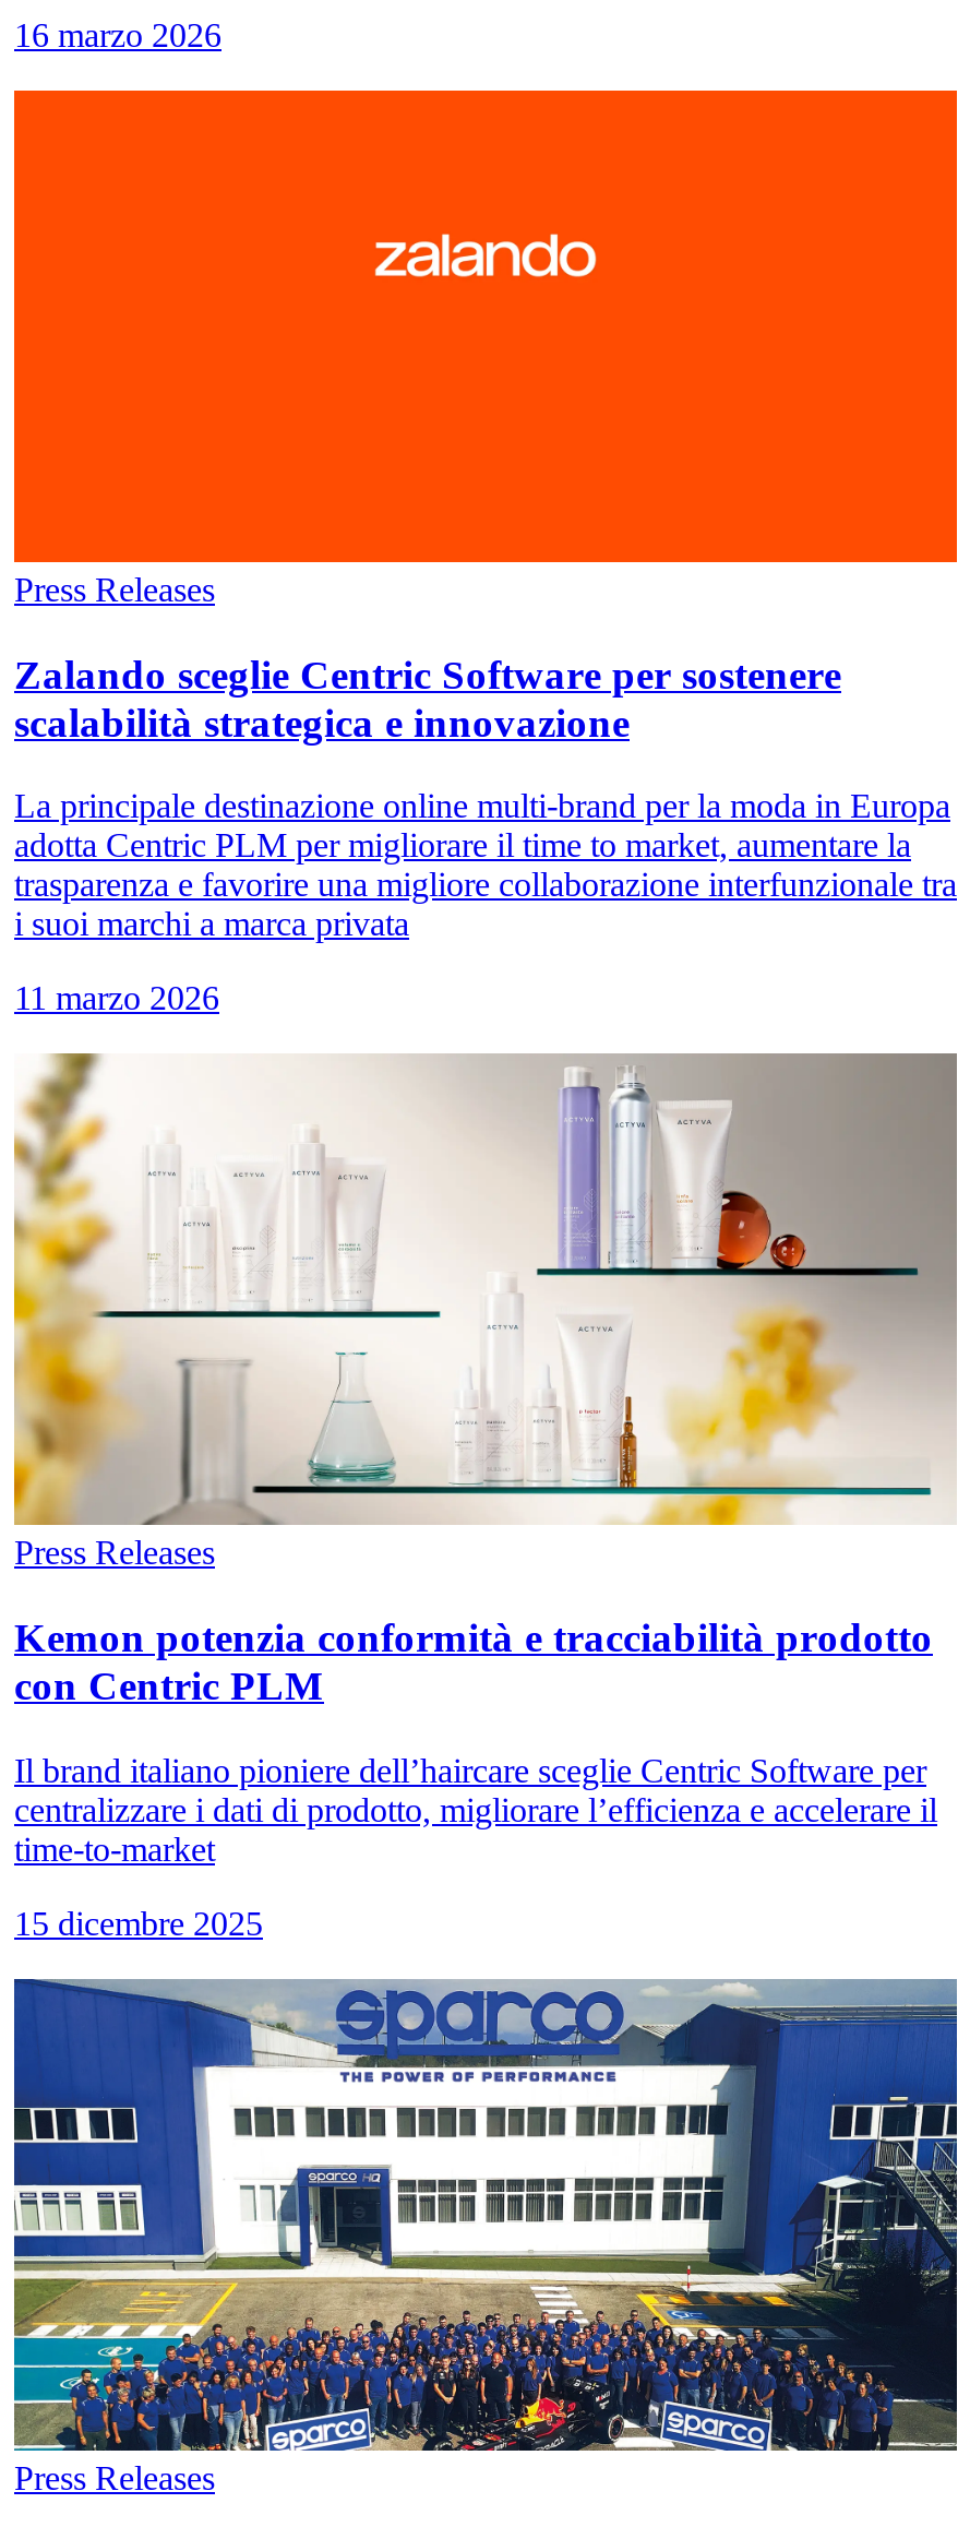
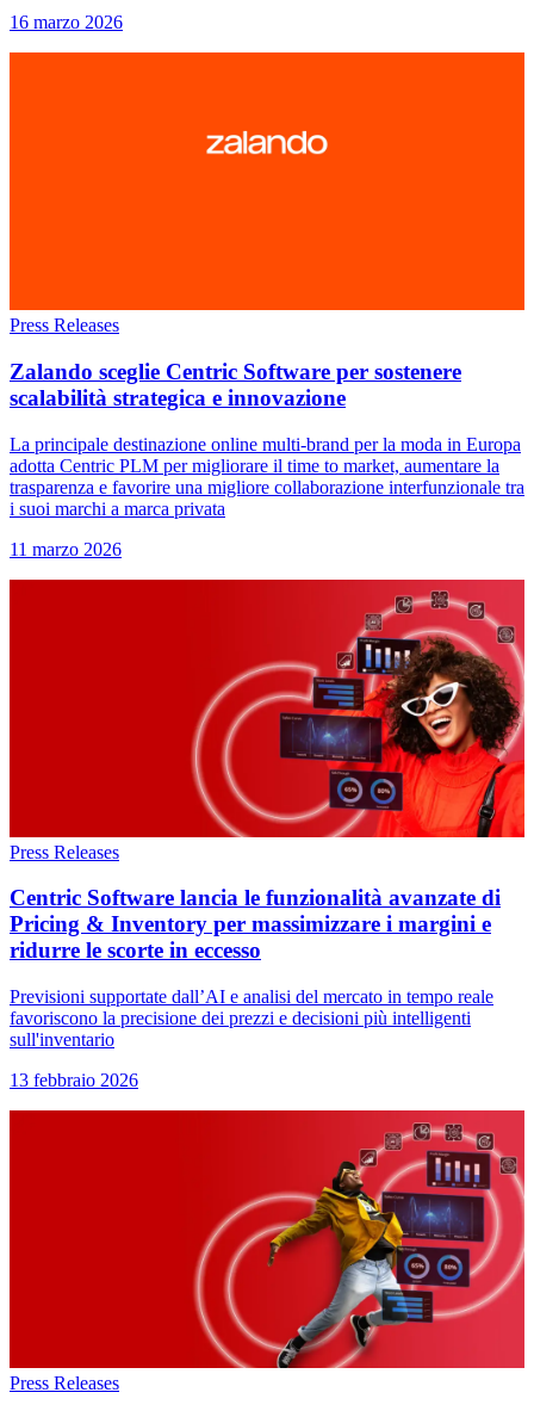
- [image]
+ [image]

- Kemon potenzia conformità e tracciabilità prodotto
- con Centric PLM
+ Centric Software lancia le funzionalità avanzate di
+ Pricing & Inventory per massimizzare i margini e
+ ridurre le scorte in eccesso

- Il brand italiano pioniere dell’haircare sceglie Centric Software per
- centralizzare i dati di prodotto, migliorare l’efficienza e accelerare il
- time-to-market
+ Previsioni supportate dall’AI e analisi del mercato in tempo reale
+ favoriscono la precisione dei prezzi e decisioni più intelligenti
+ sull'inventario

- 15 dicembre 2025
+ 13 febbraio 2026

- [image]
+ [image]
